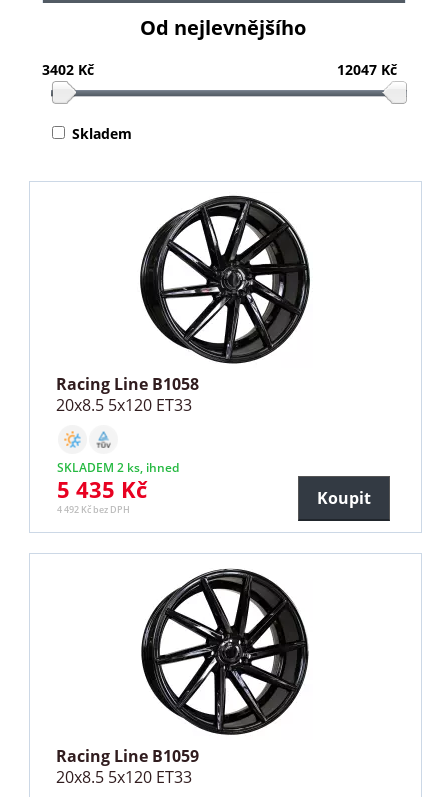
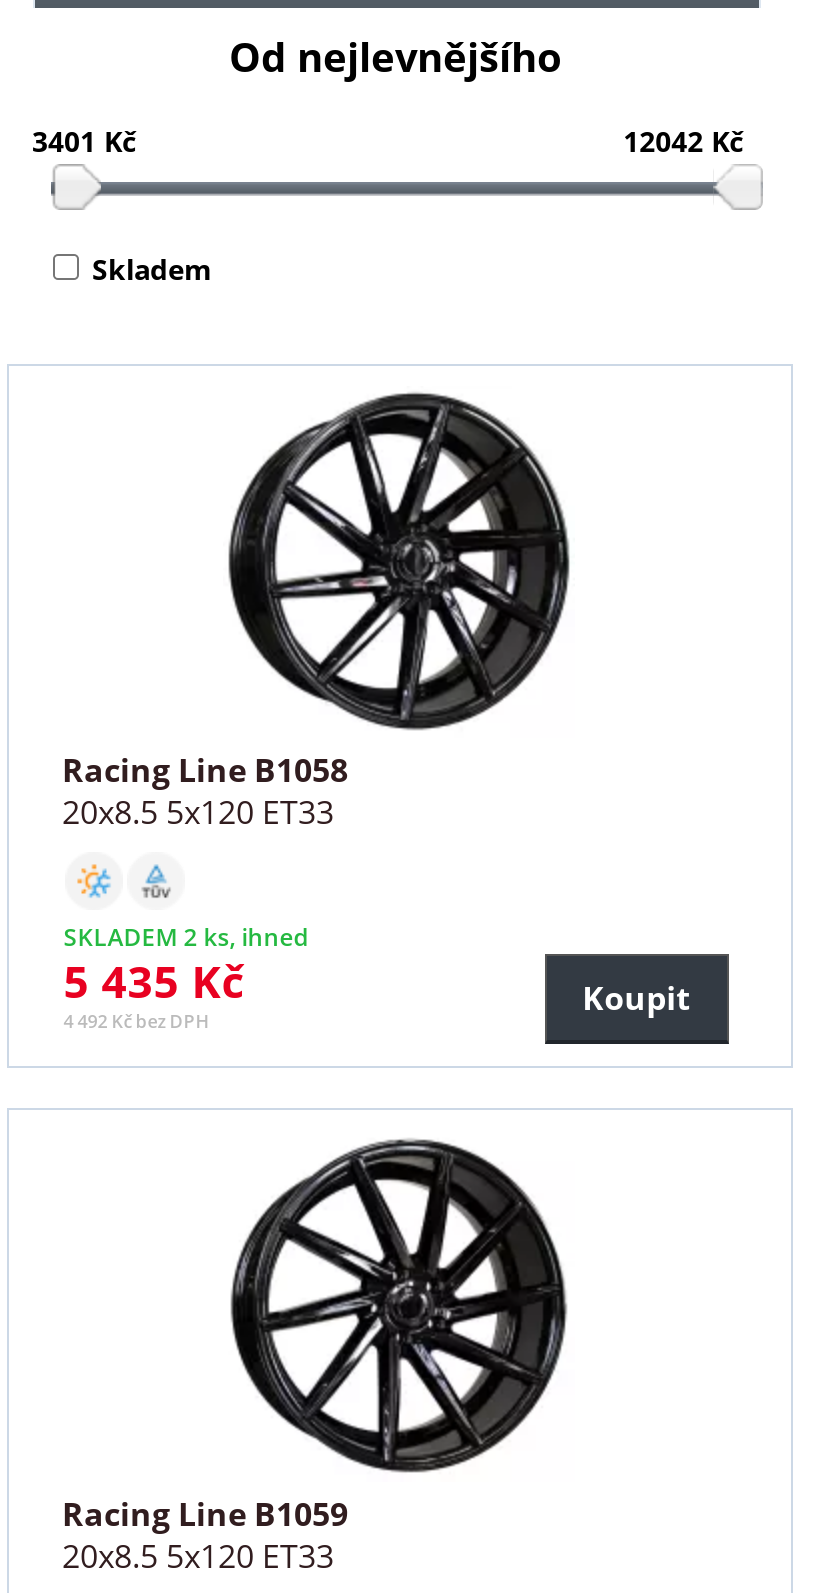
- 3402 Kč
+ 3401 Kč

- 12047 Kč
+ 12042 Kč
